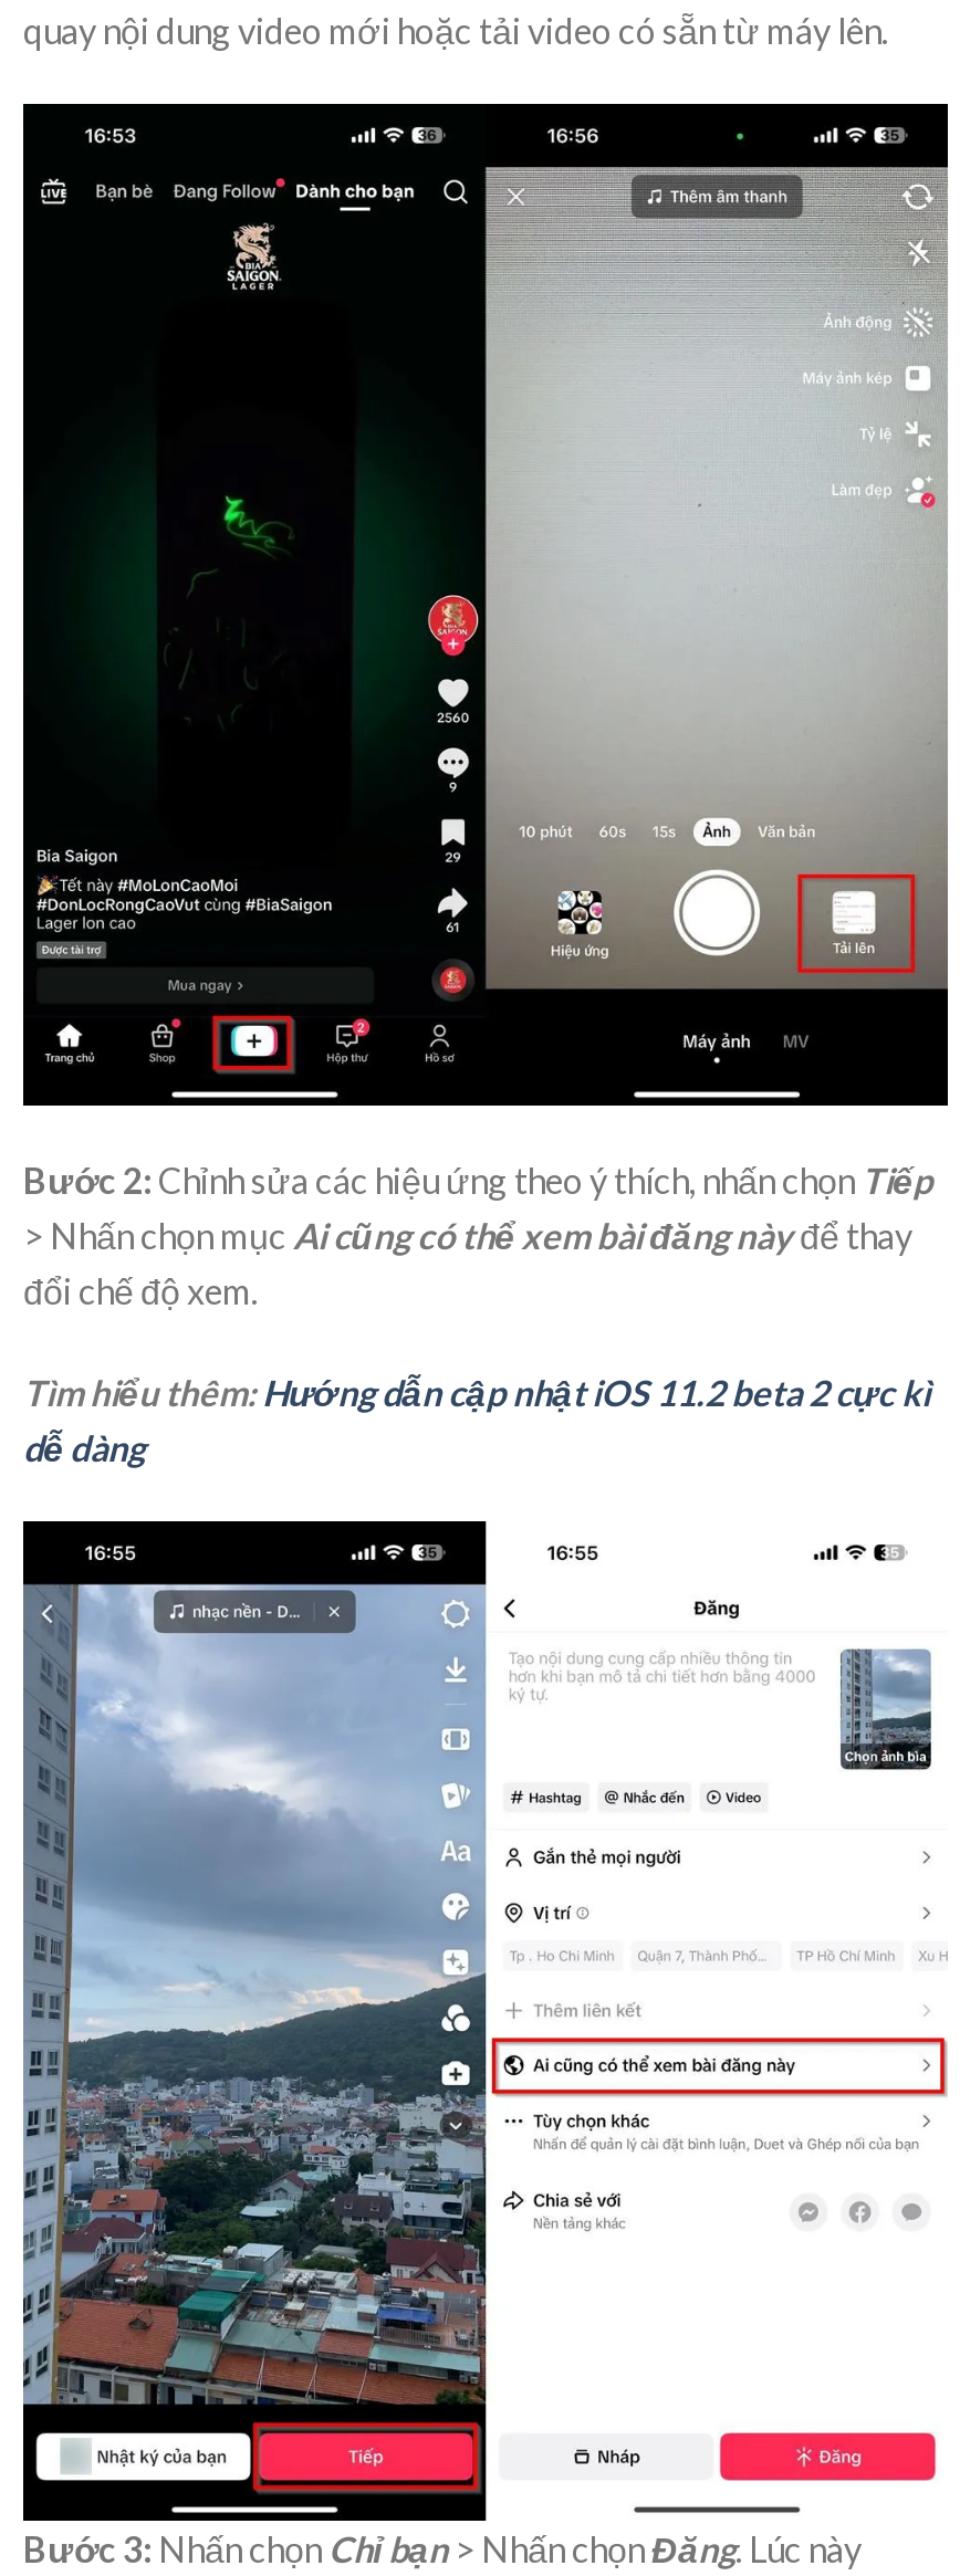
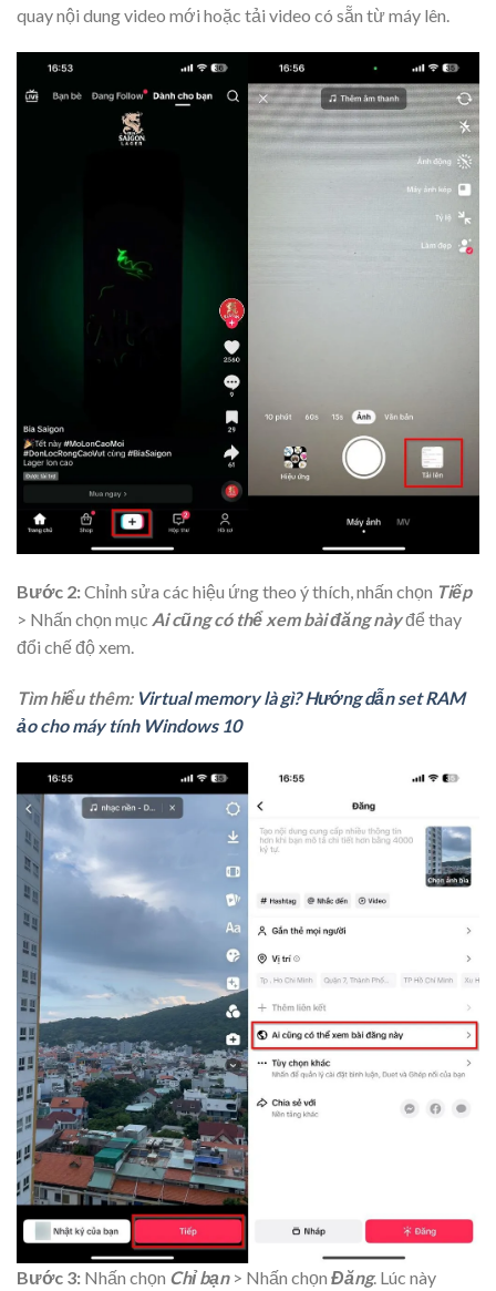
- Tìm hiểu thêm: Hướng dẫn cập nhật iOS 11.2 beta 2 cực kì
- dễ dàng
+ Tìm hiểu thêm: Virtual memory là gì? Hướng dẫn set RAM
+ ảo cho máy tính Windows 10
